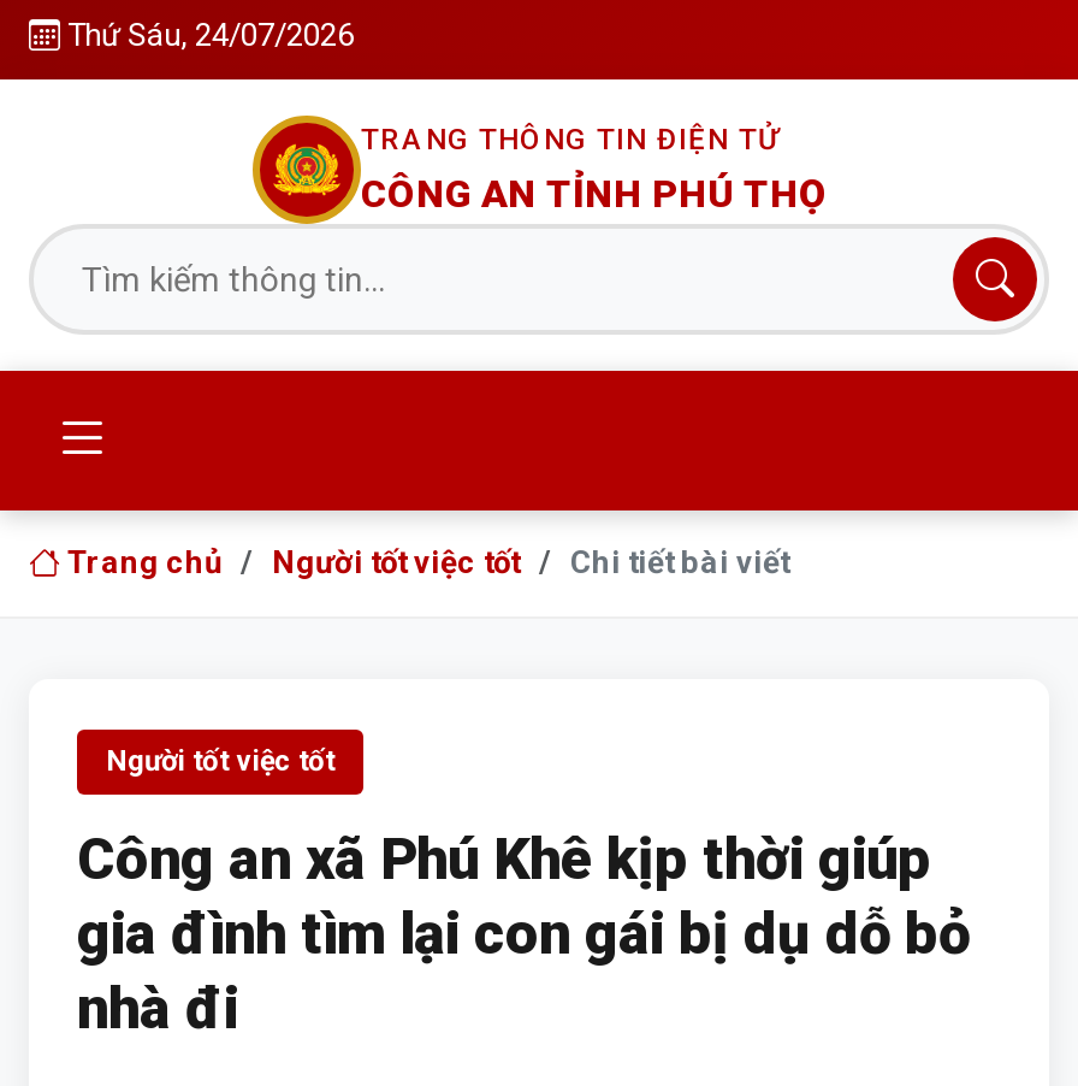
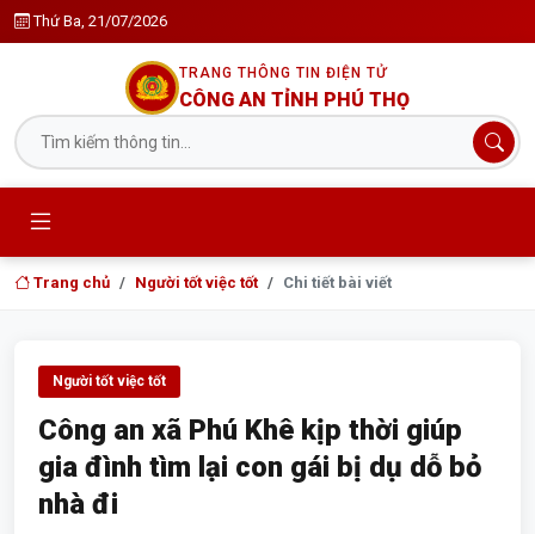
- Thứ Sáu, 24/07/2026
+ Thứ Ba, 21/07/2026
